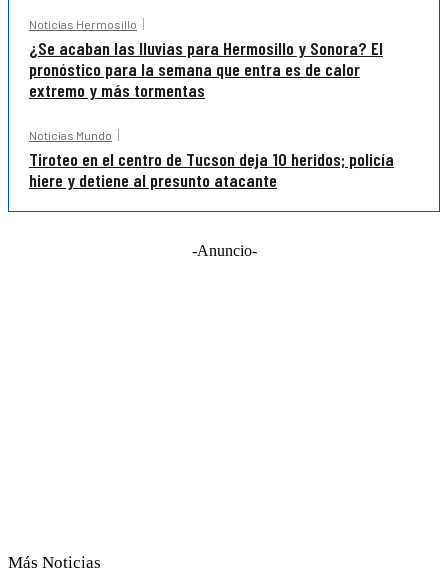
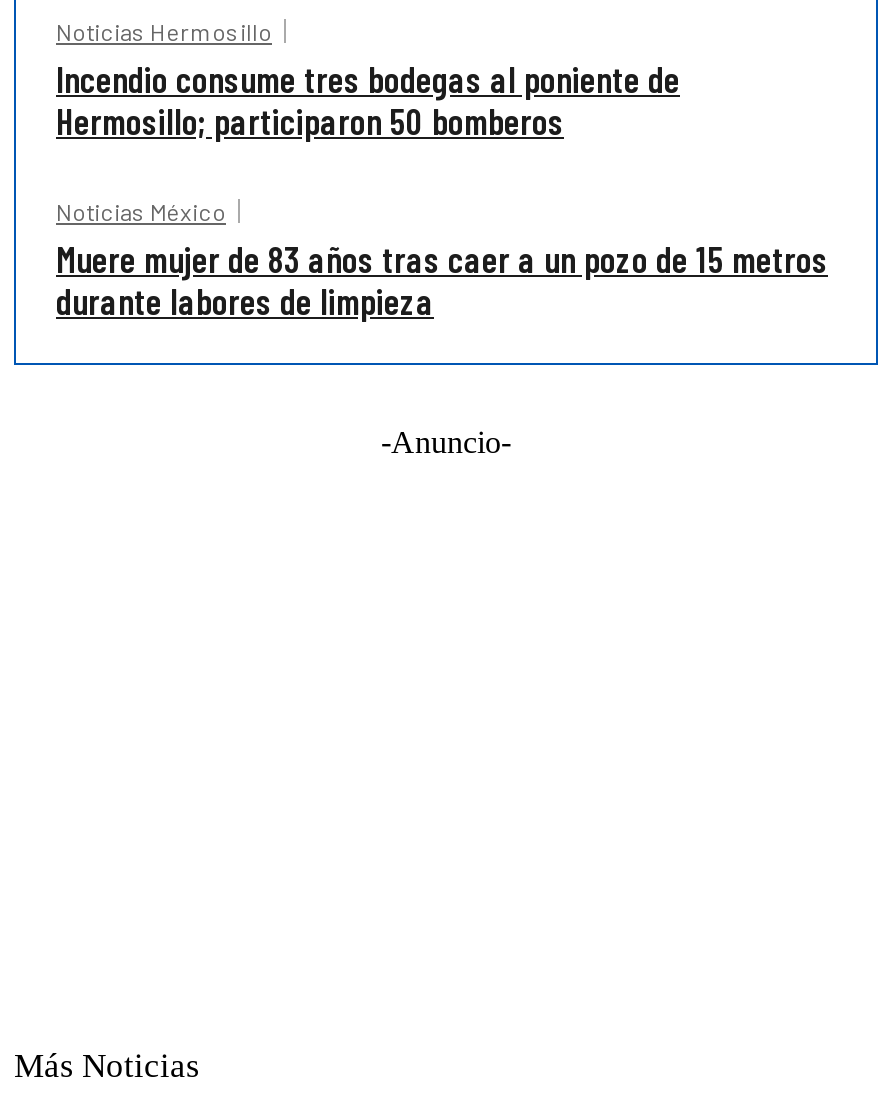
- ¿Se acaban las lluvias para Hermosillo y Sonora? El
- pronóstico para la semana que entra es de calor
- extremo y más tormentas
+ Incendio consume tres bodegas al poniente de
+ Hermosillo; participaron 50 bomberos

- Noticias Mundo
- Tiroteo en el centro de Tucson deja 10 heridos; policía
- hiere y detiene al presunto atacante
+ Noticias México
+ Muere mujer de 83 años tras caer a un pozo de 15 metros
+ durante labores de limpieza
